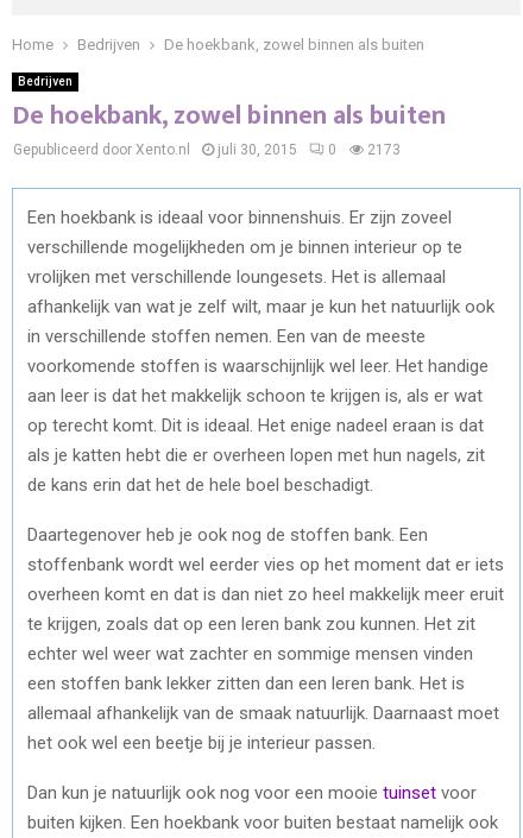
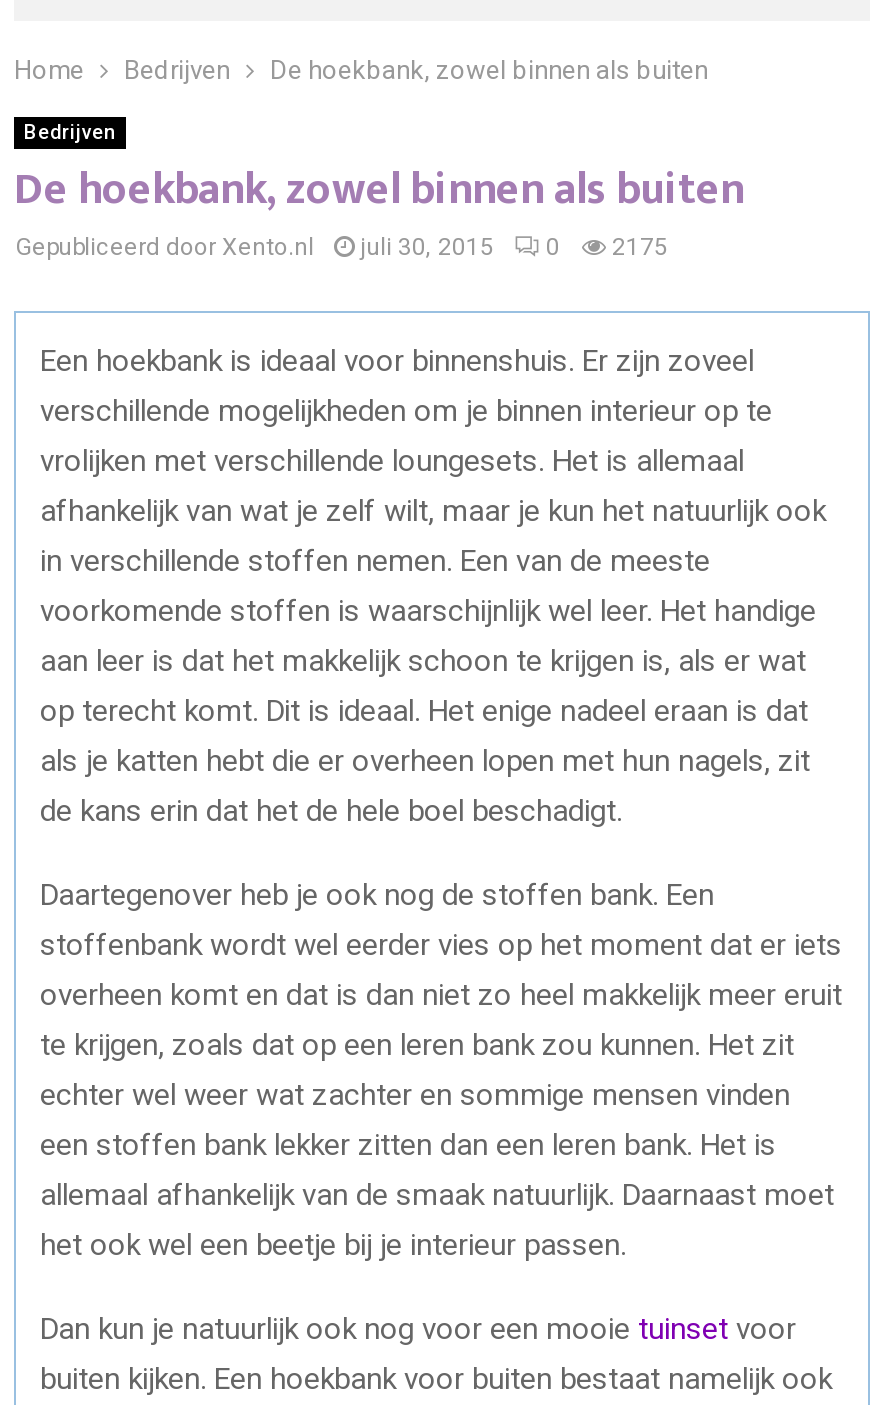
- Gepubliceerd door Xento.nl juli 30, 2015 0 2173
+ Gepubliceerd door Xento.nl juli 30, 2015 0 2175
